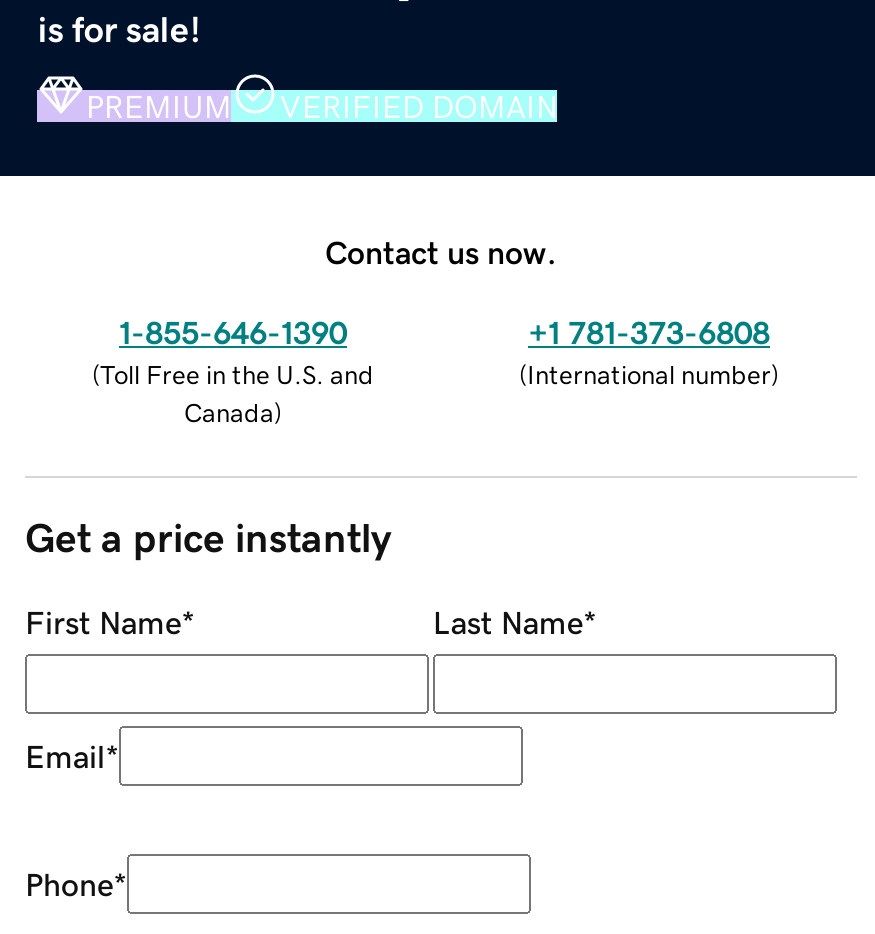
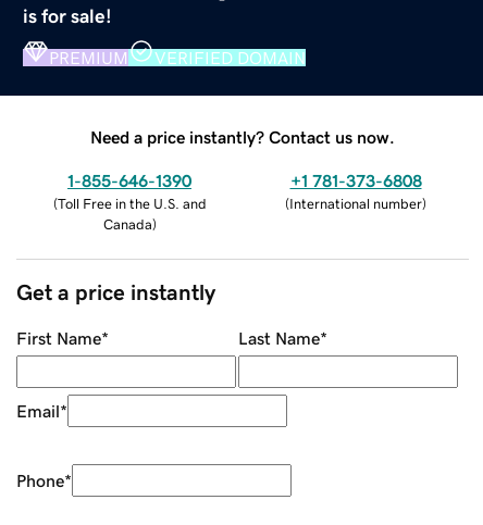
- Contact us now.
+ Need a price instantly? Contact us now.
